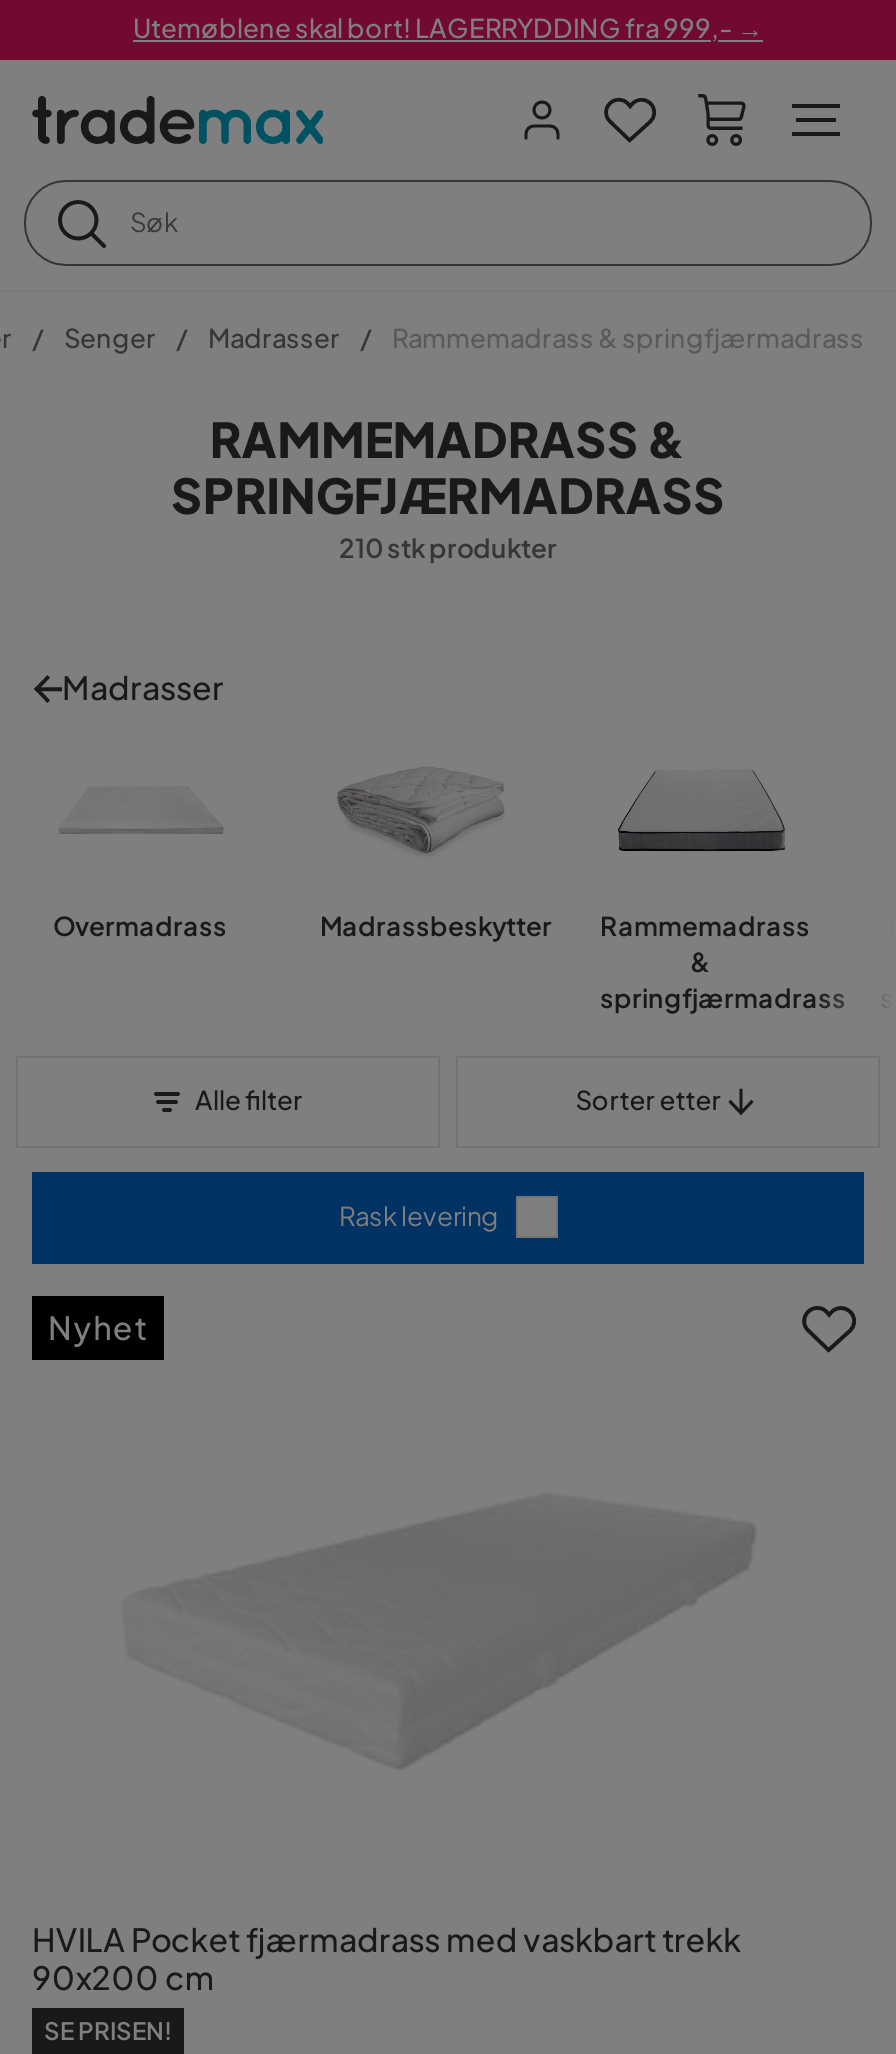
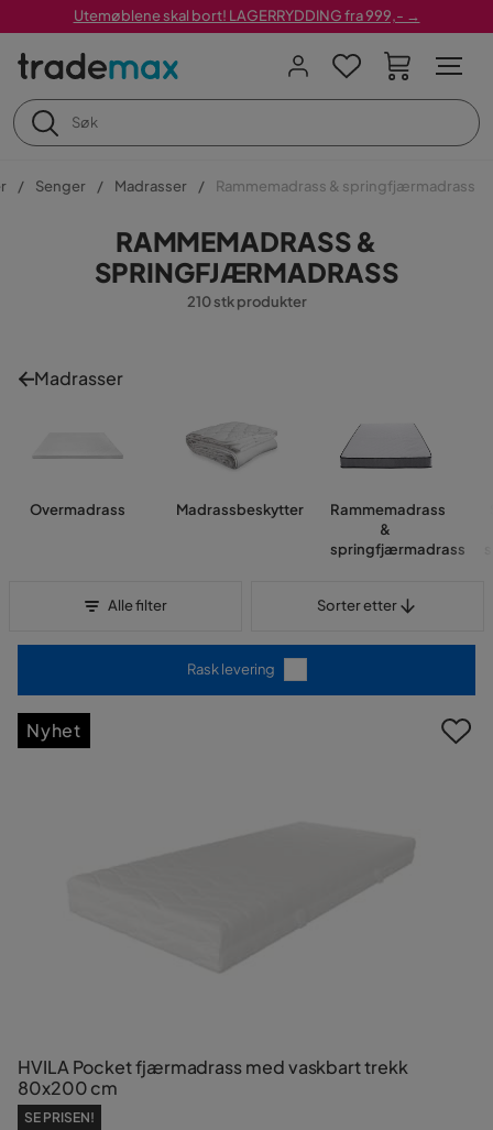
- 90x200 cm
+ 80x200 cm
